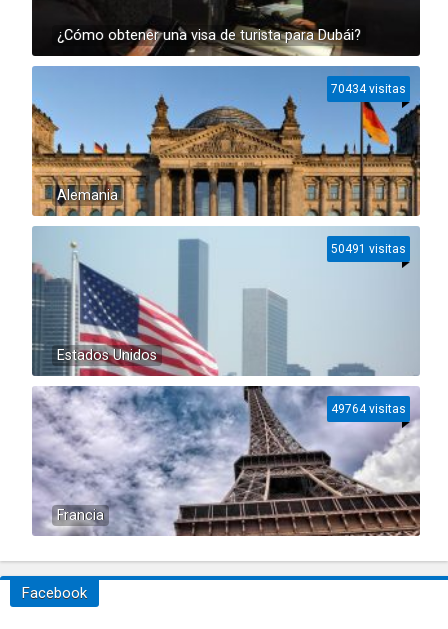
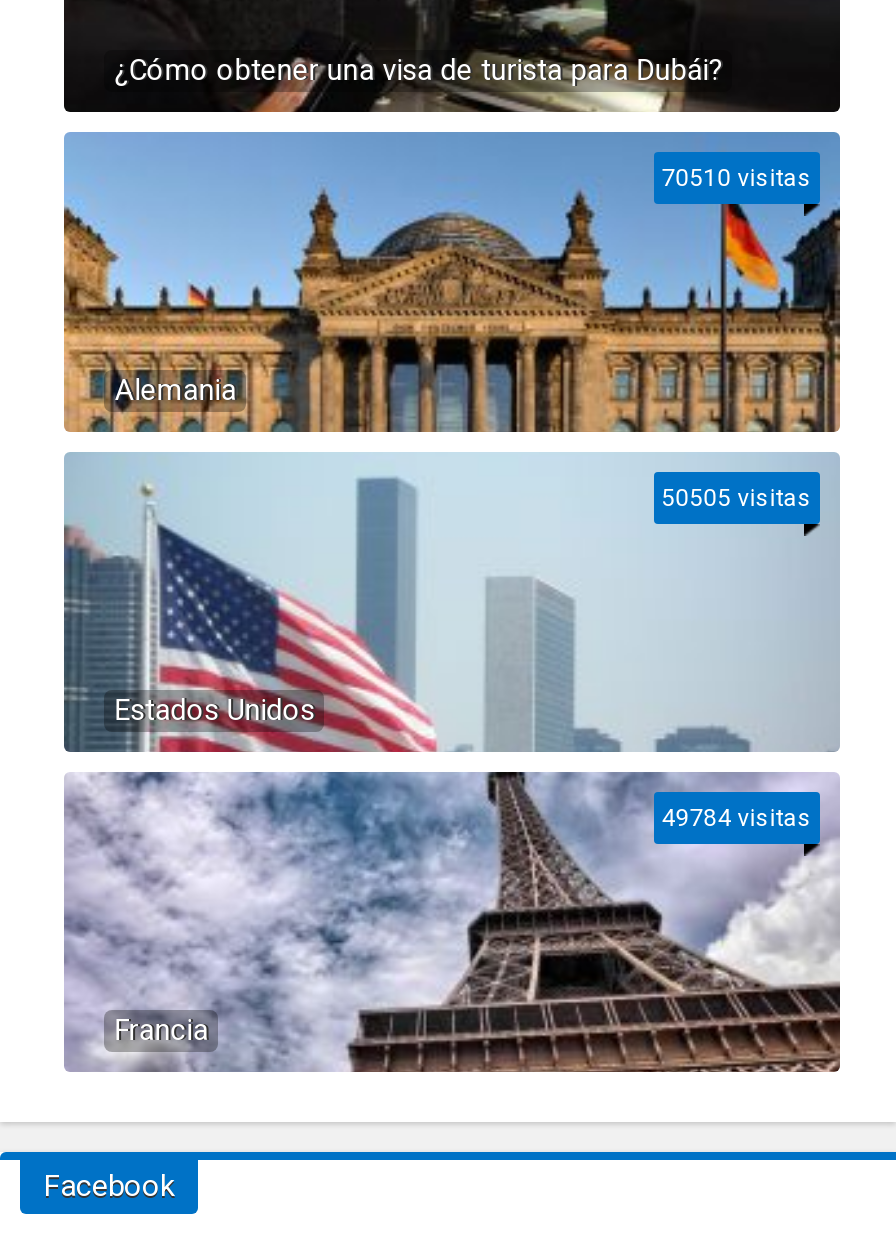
- 70434 visitas
+ 70510 visitas

- 50491 visitas
+ 50505 visitas

- 49764 visitas
+ 49784 visitas
